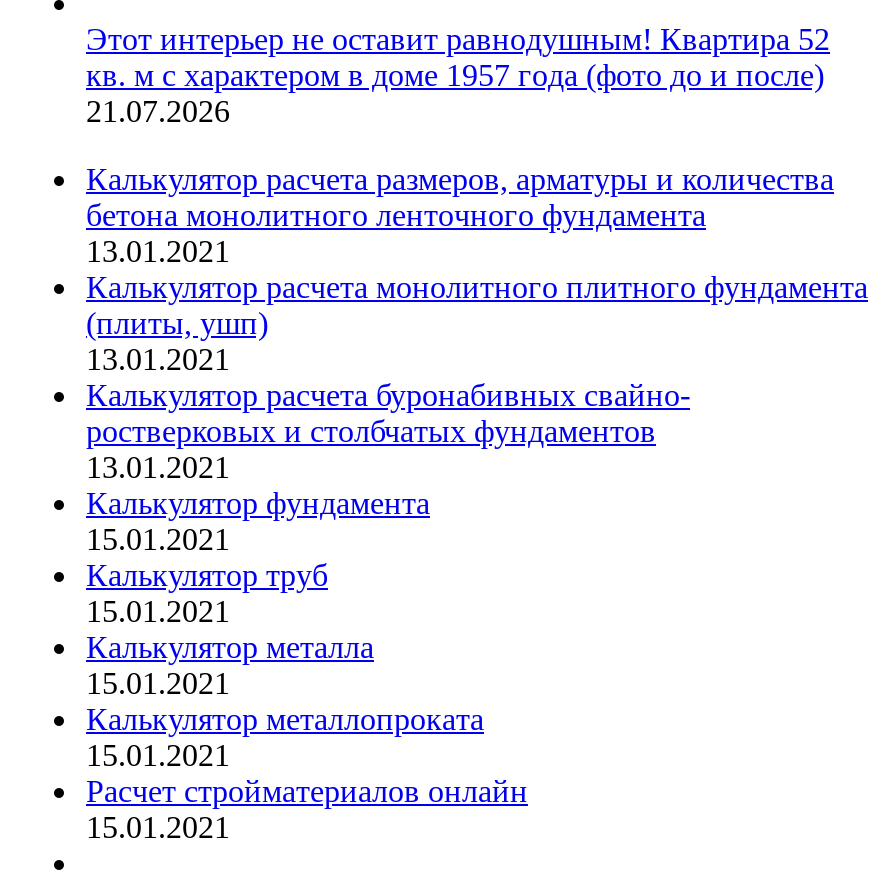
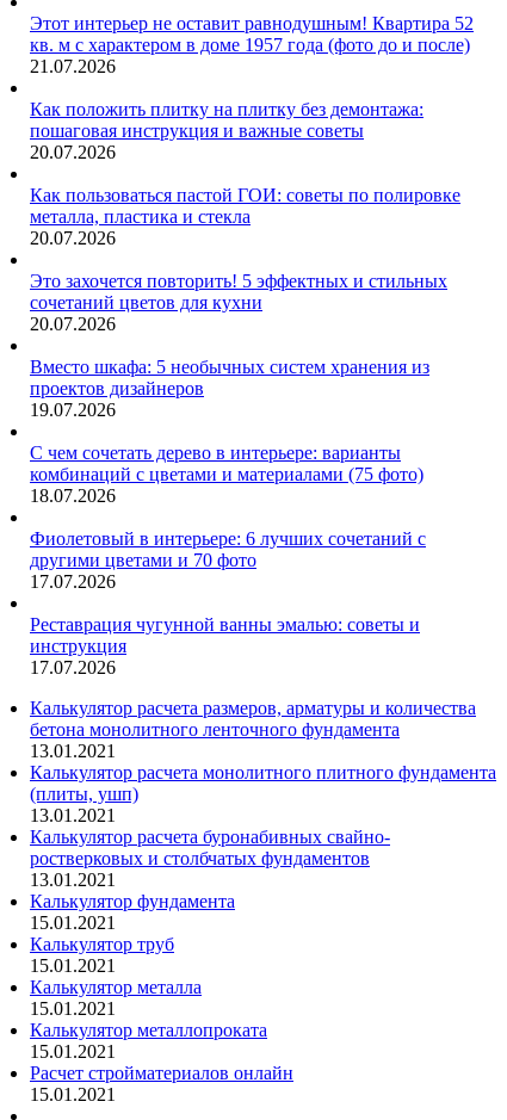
+ Как положить плитку на плитку без демонтажа:
+ пошаговая инструкция и важные советы
+ 20.07.2026
+ Как пользоваться пастой ГОИ: советы по полировке
+ металла, пластика и стекла
+ 20.07.2026
+ Это захочется повторить! 5 эффектных и стильных
+ сочетаний цветов для кухни
+ 20.07.2026
+ Вместо шкафа: 5 необычных систем хранения из
+ проектов дизайнеров
+ 19.07.2026
+ С чем сочетать дерево в интерьере: варианты
+ комбинаций с цветами и материалами (75 фото)
+ 18.07.2026
+ Фиолетовый в интерьере: 6 лучших сочетаний с
+ другими цветами и 70 фото
+ 17.07.2026
+ Реставрация чугунной ванны эмалью: советы и
+ инструкция
+ 17.07.2026
